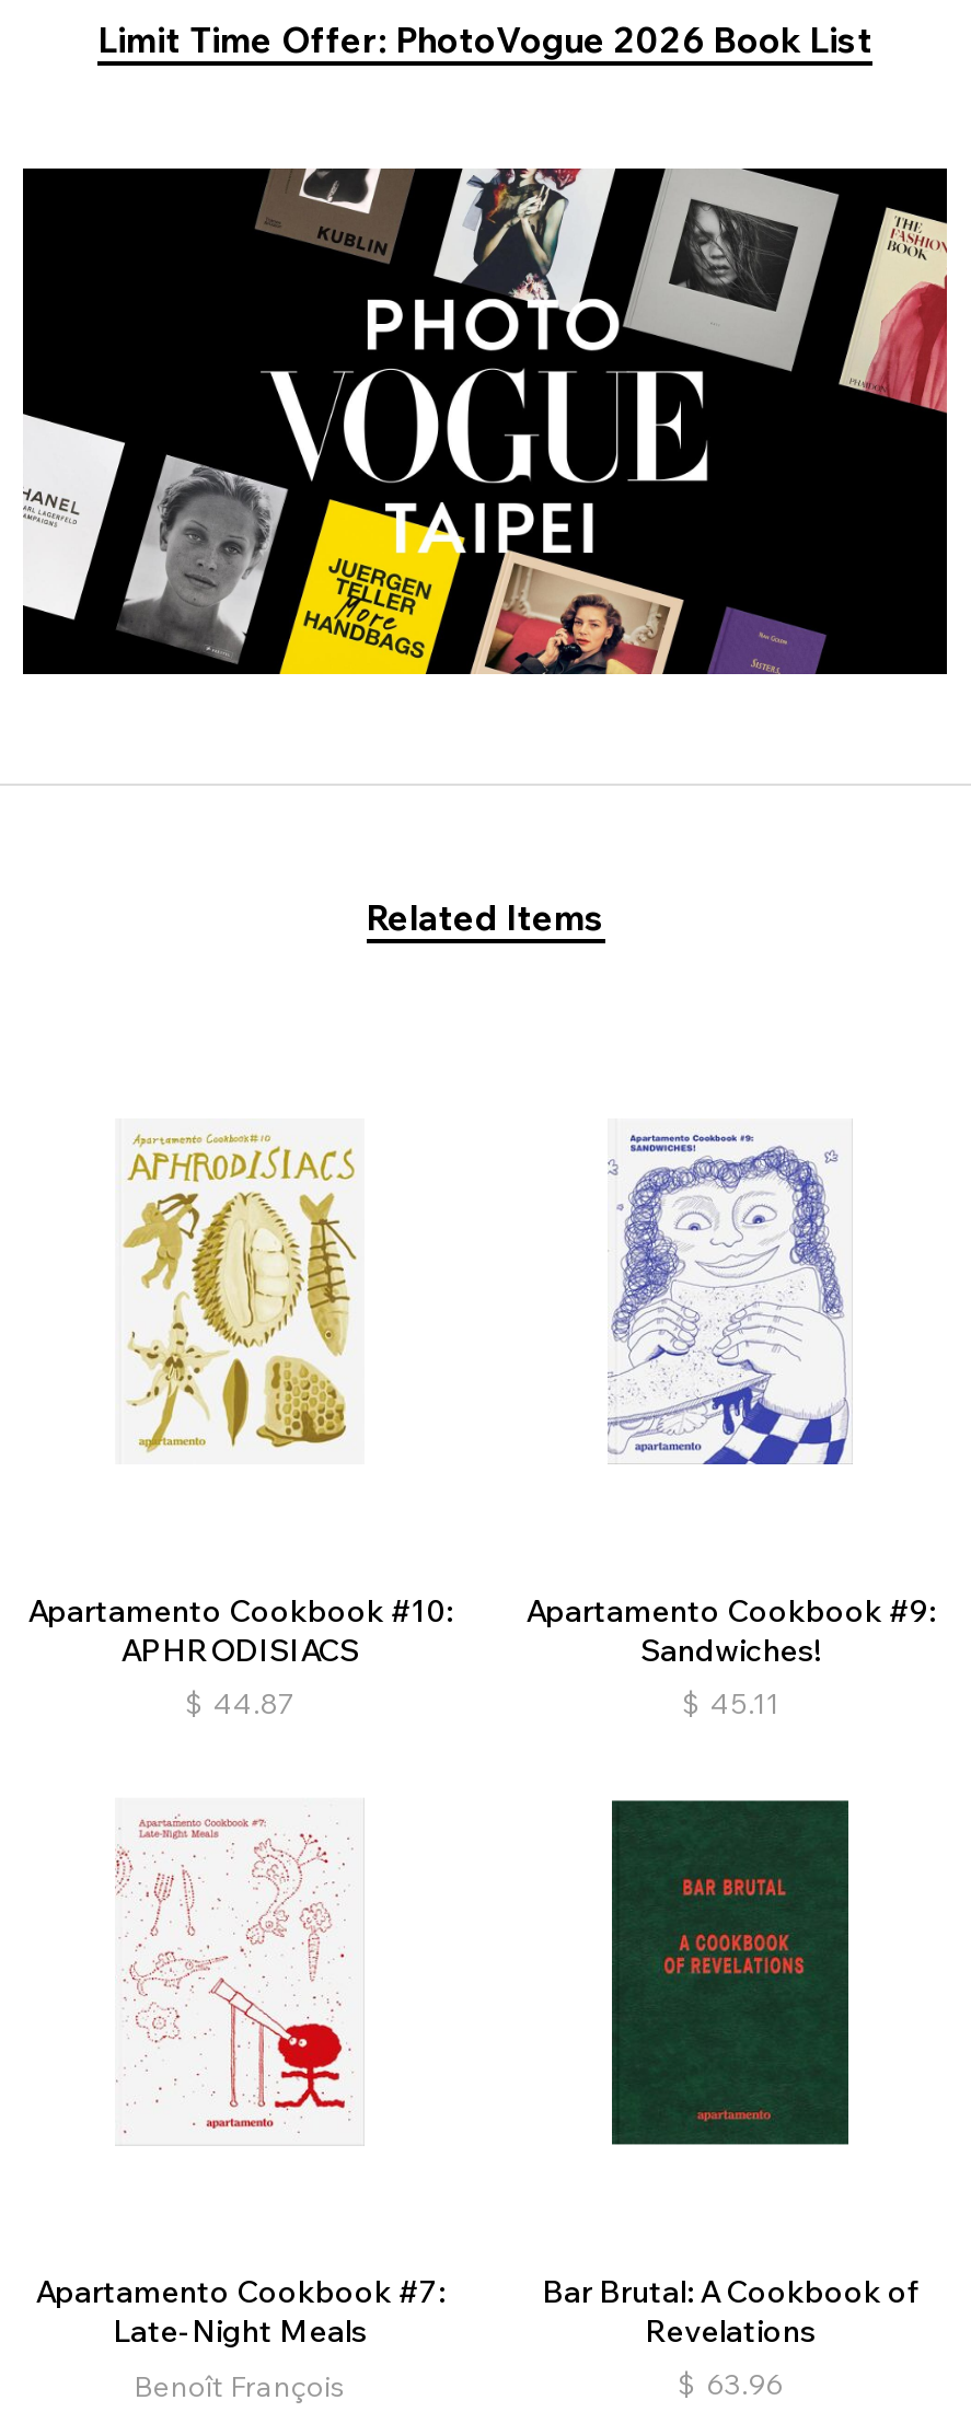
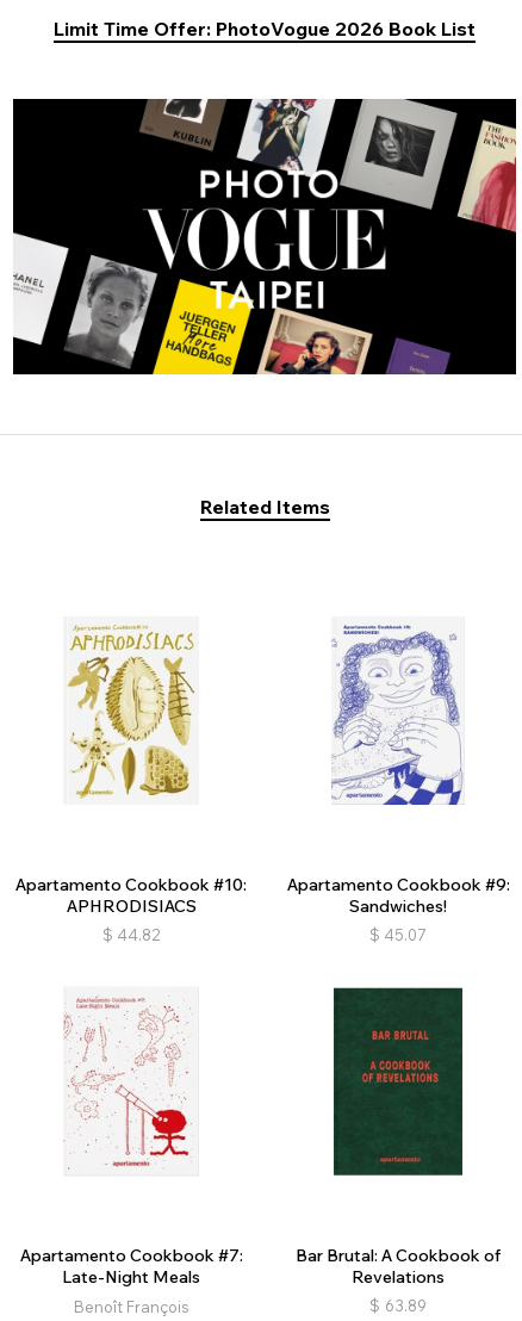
- $ 44.87
+ $ 44.82

- $ 45.11
+ $ 45.07

- $ 63.96
+ $ 63.89
